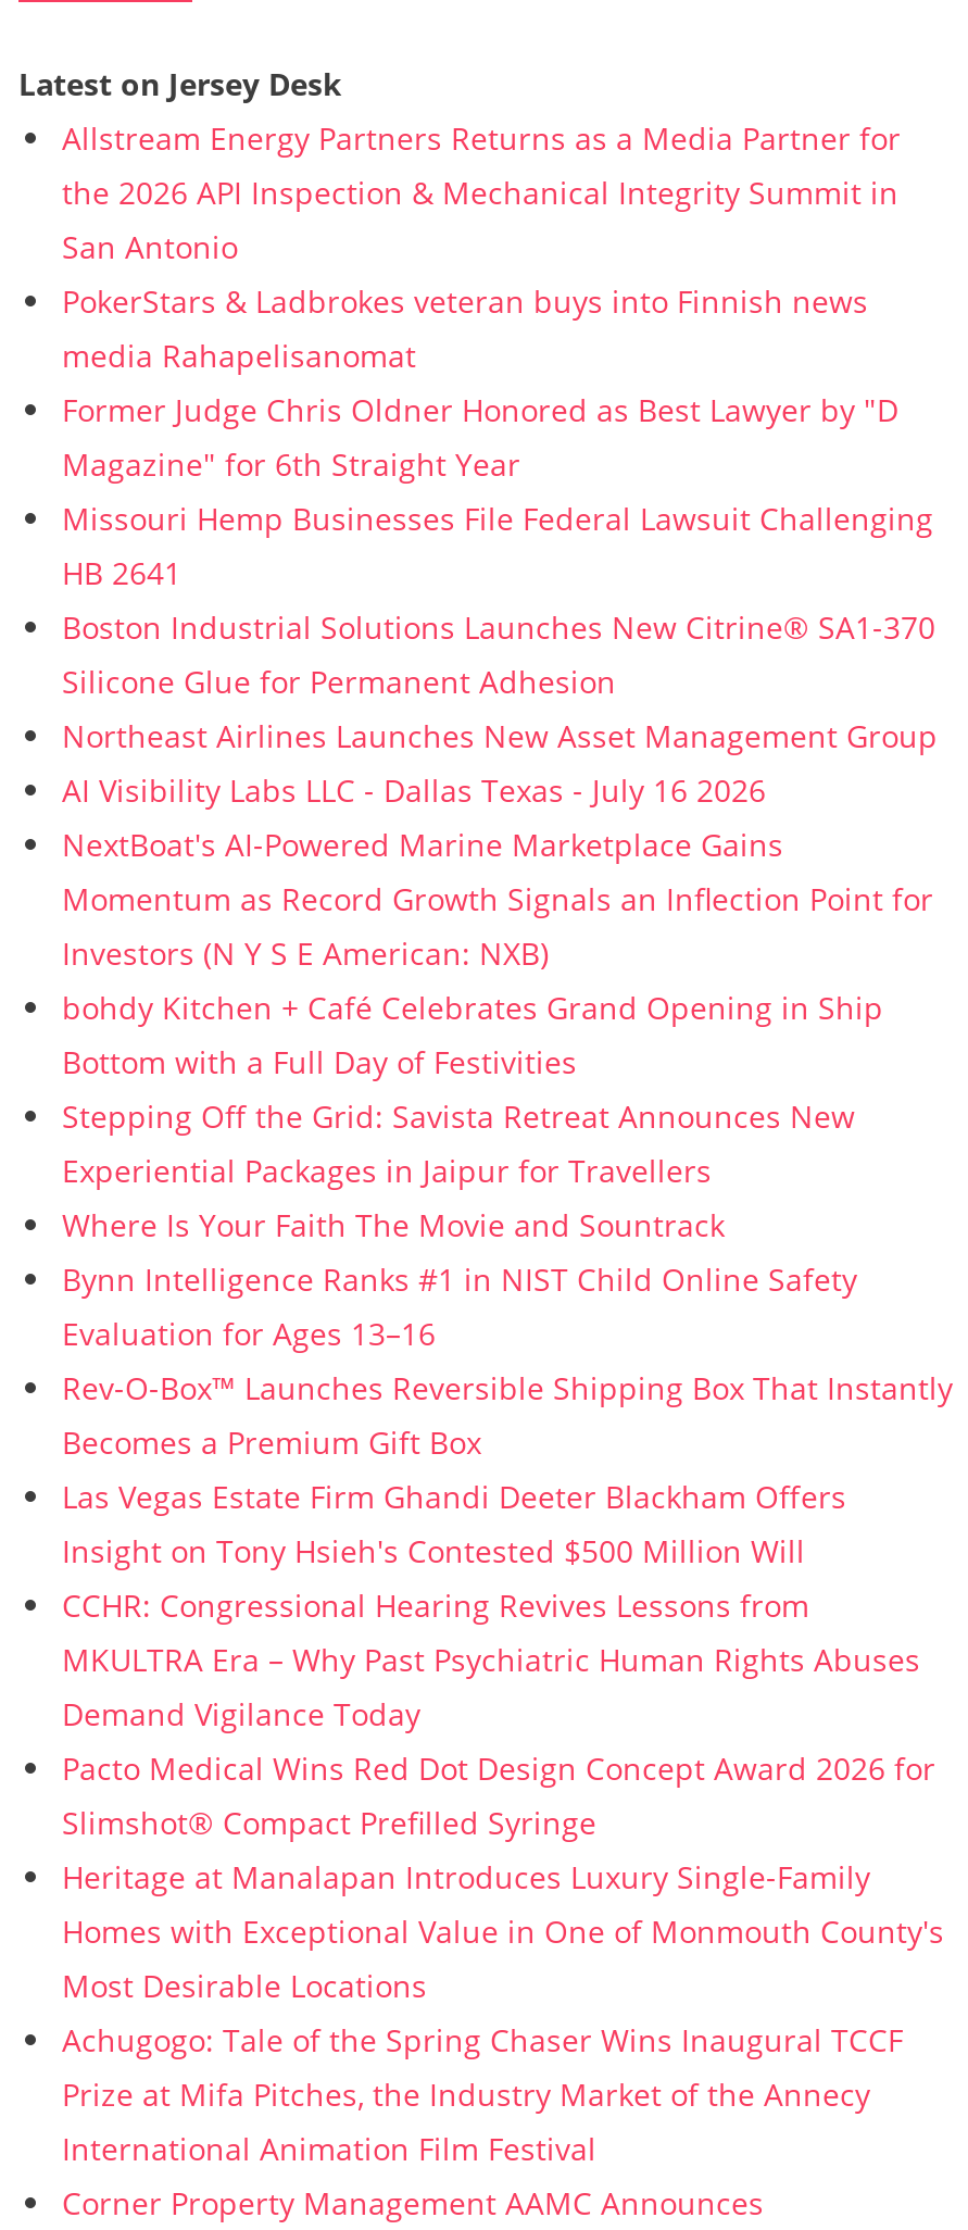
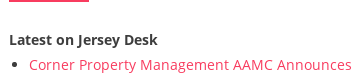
- Allstream Energy Partners Returns as a Media Partner for
- the 2026 API Inspection & Mechanical Integrity Summit in
- San Antonio
- PokerStars & Ladbrokes veteran buys into Finnish news
- media Rahapelisanomat
- Former Judge Chris Oldner Honored as Best Lawyer by "D
- Magazine" for 6th Straight Year
- Missouri Hemp Businesses File Federal Lawsuit Challenging
- HB 2641
- Boston Industrial Solutions Launches New Citrine® SA1-370
- Silicone Glue for Permanent Adhesion
- Northeast Airlines Launches New Asset Management Group
- AI Visibility Labs LLC - Dallas Texas - July 16 2026
- NextBoat's AI-Powered Marine Marketplace Gains
- Momentum as Record Growth Signals an Inflection Point for
- Investors (N Y S E American: NXB)
- bohdy Kitchen + Café Celebrates Grand Opening in Ship
- Bottom with a Full Day of Festivities
- Stepping Off the Grid: Savista Retreat Announces New
- Experiential Packages in Jaipur for Travellers
- Where Is Your Faith The Movie and Sountrack
- Bynn Intelligence Ranks #1 in NIST Child Online Safety
- Evaluation for Ages 13–16
- Rev-O-Box™ Launches Reversible Shipping Box That Instantly
- Becomes a Premium Gift Box
- Las Vegas Estate Firm Ghandi Deeter Blackham Offers
- Insight on Tony Hsieh's Contested $500 Million Will
- CCHR: Congressional Hearing Revives Lessons from
- MKULTRA Era – Why Past Psychiatric Human Rights Abuses
- Demand Vigilance Today
- Pacto Medical Wins Red Dot Design Concept Award 2026 for
- Slimshot® Compact Prefilled Syringe
- Heritage at Manalapan Introduces Luxury Single-Family
- Homes with Exceptional Value in One of Monmouth County's
- Most Desirable Locations
- Achugogo: Tale of the Spring Chaser Wins Inaugural TCCF
- Prize at Mifa Pitches, the Industry Market of the Annecy
- International Animation Film Festival
